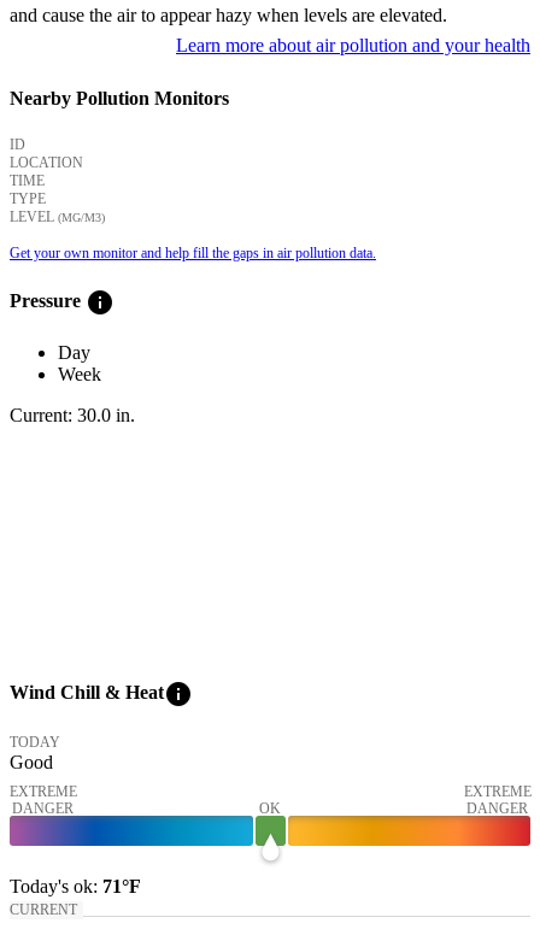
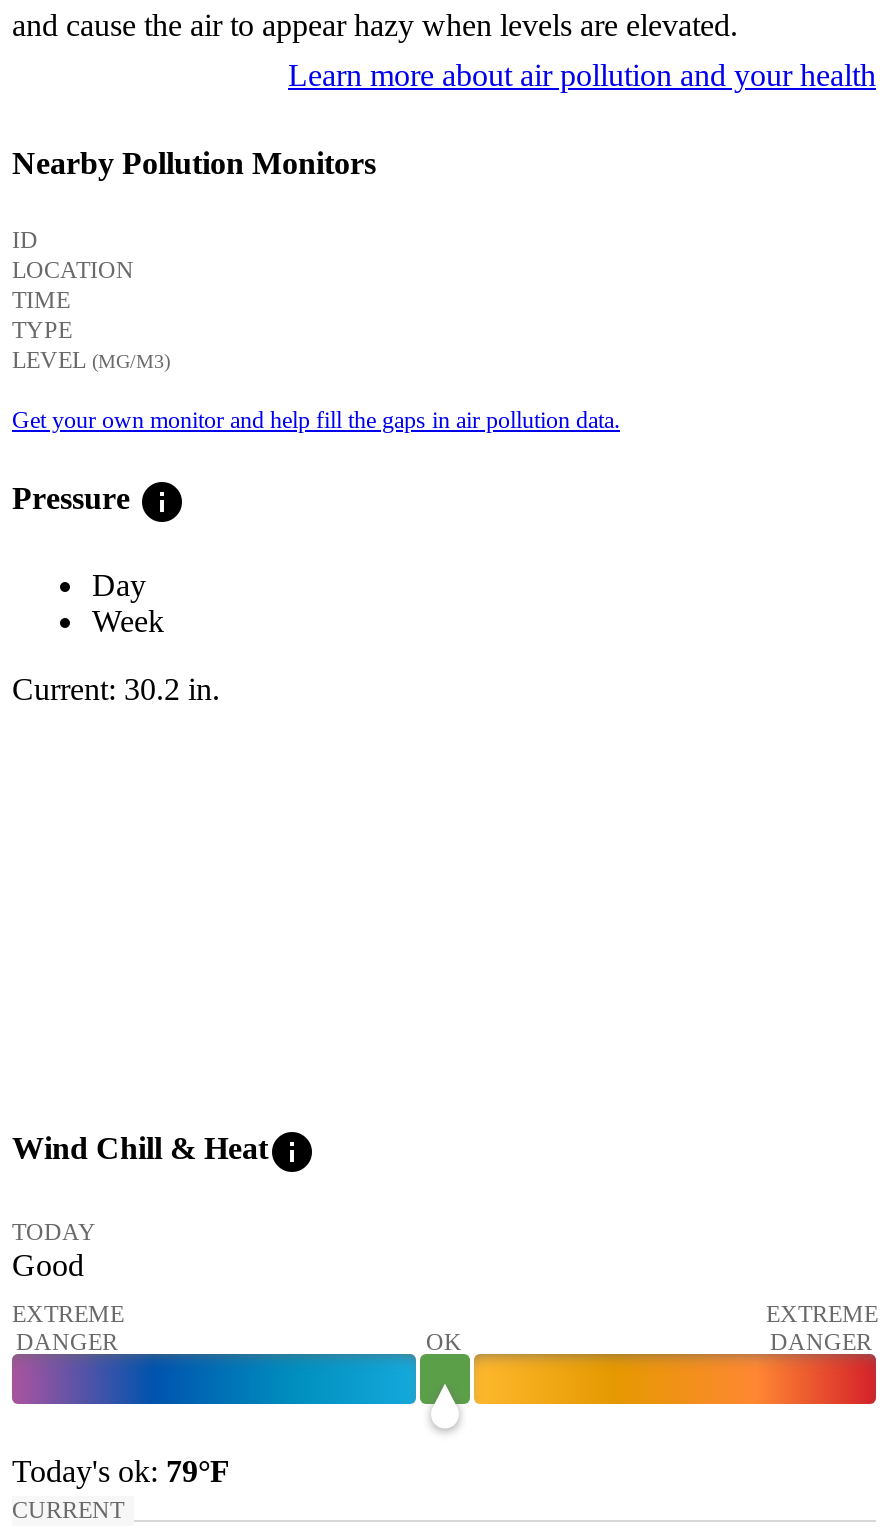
- Current: 30.0 in.
+ Current: 30.2 in.

- Today's ok: 71°F
+ Today's ok: 79°F
